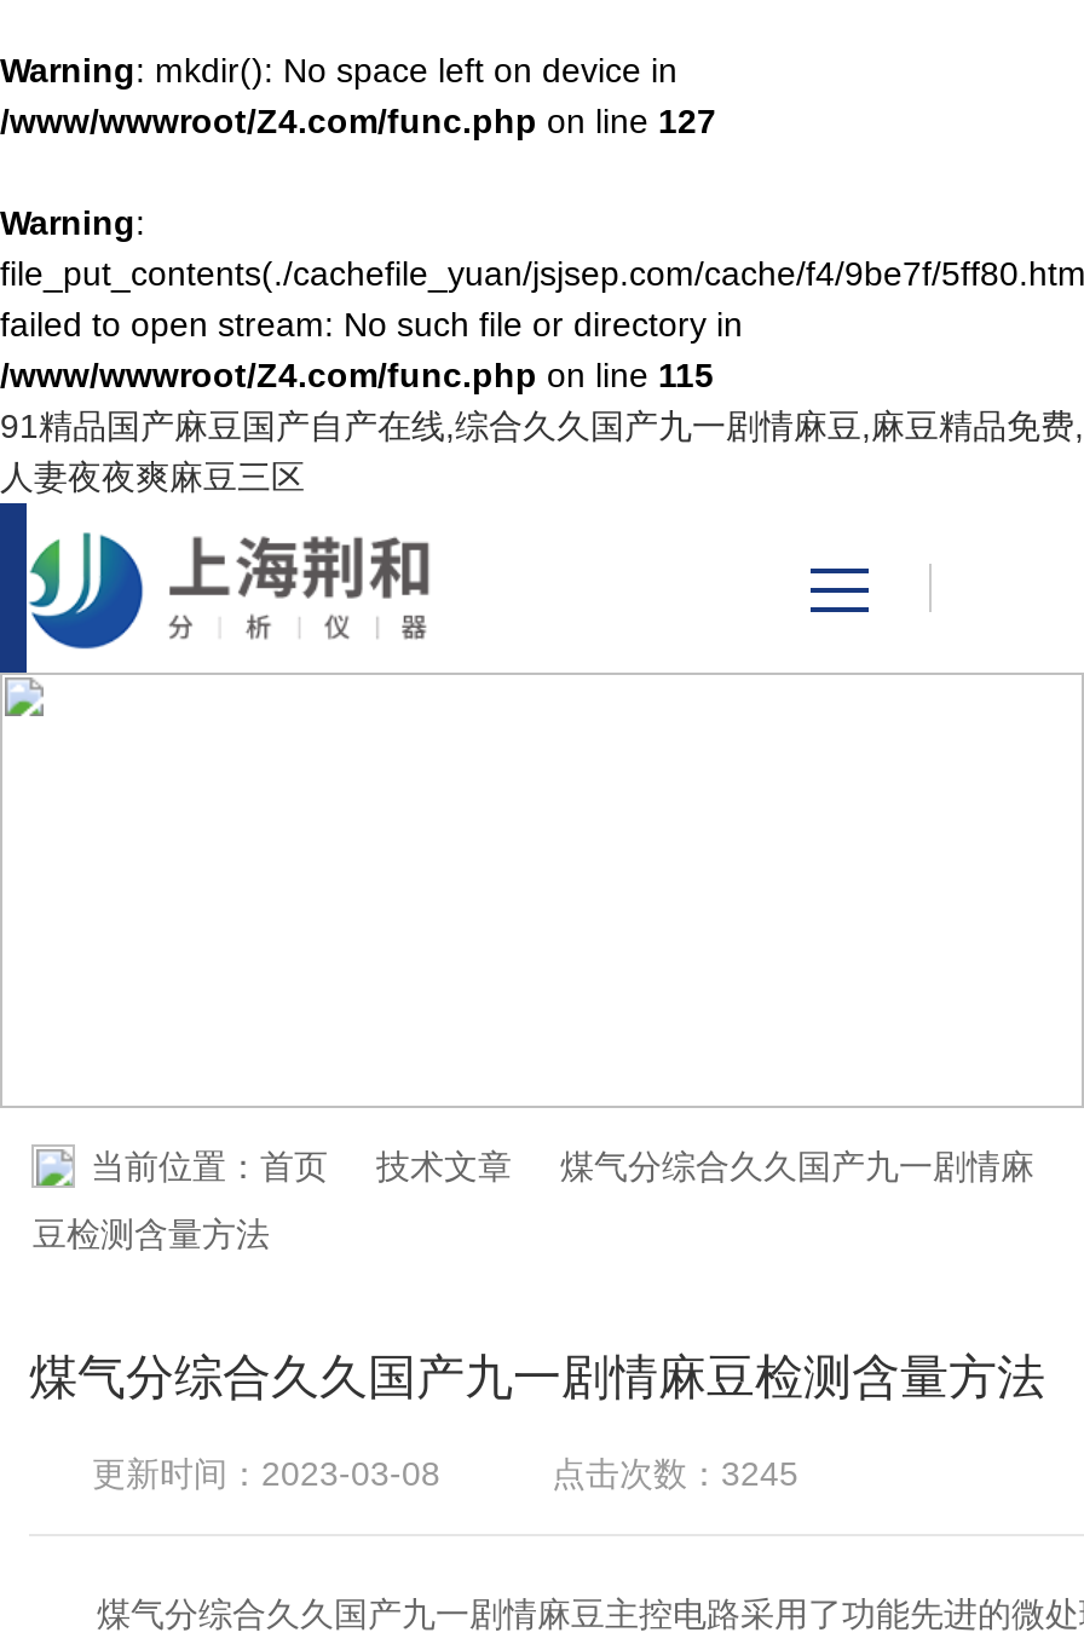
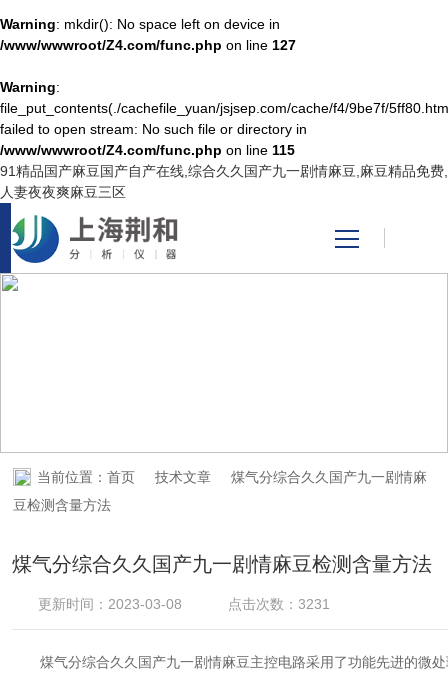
- 点击次数：3245
+ 点击次数：3231
